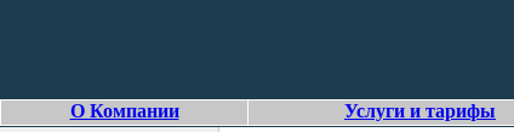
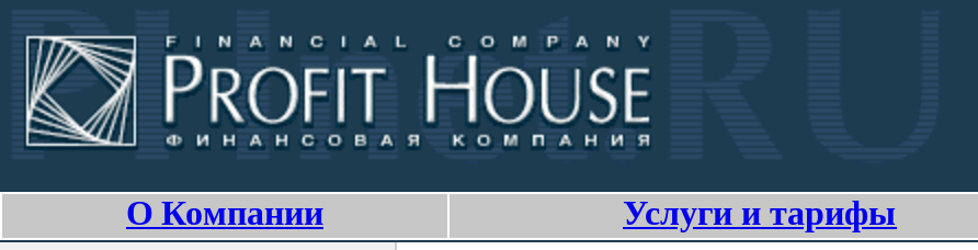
+ [image]

+ [image]
